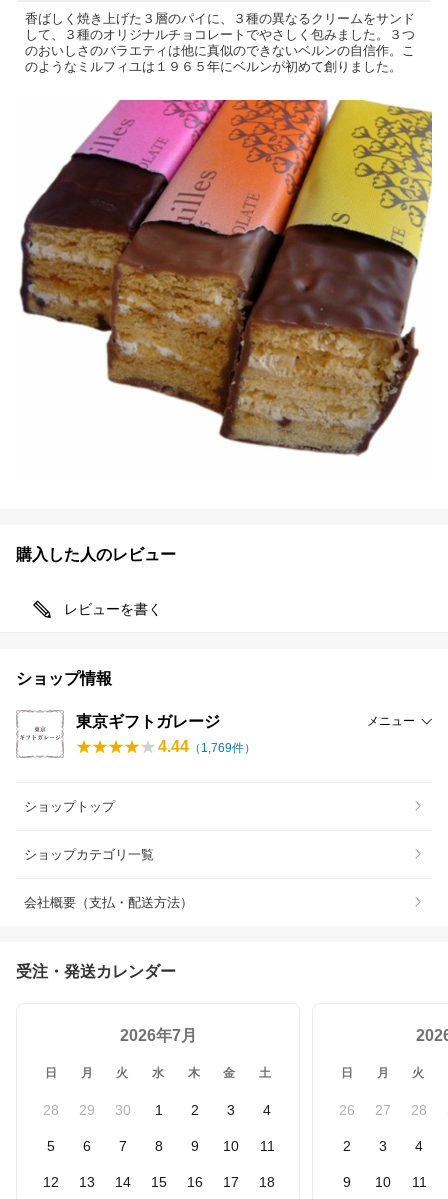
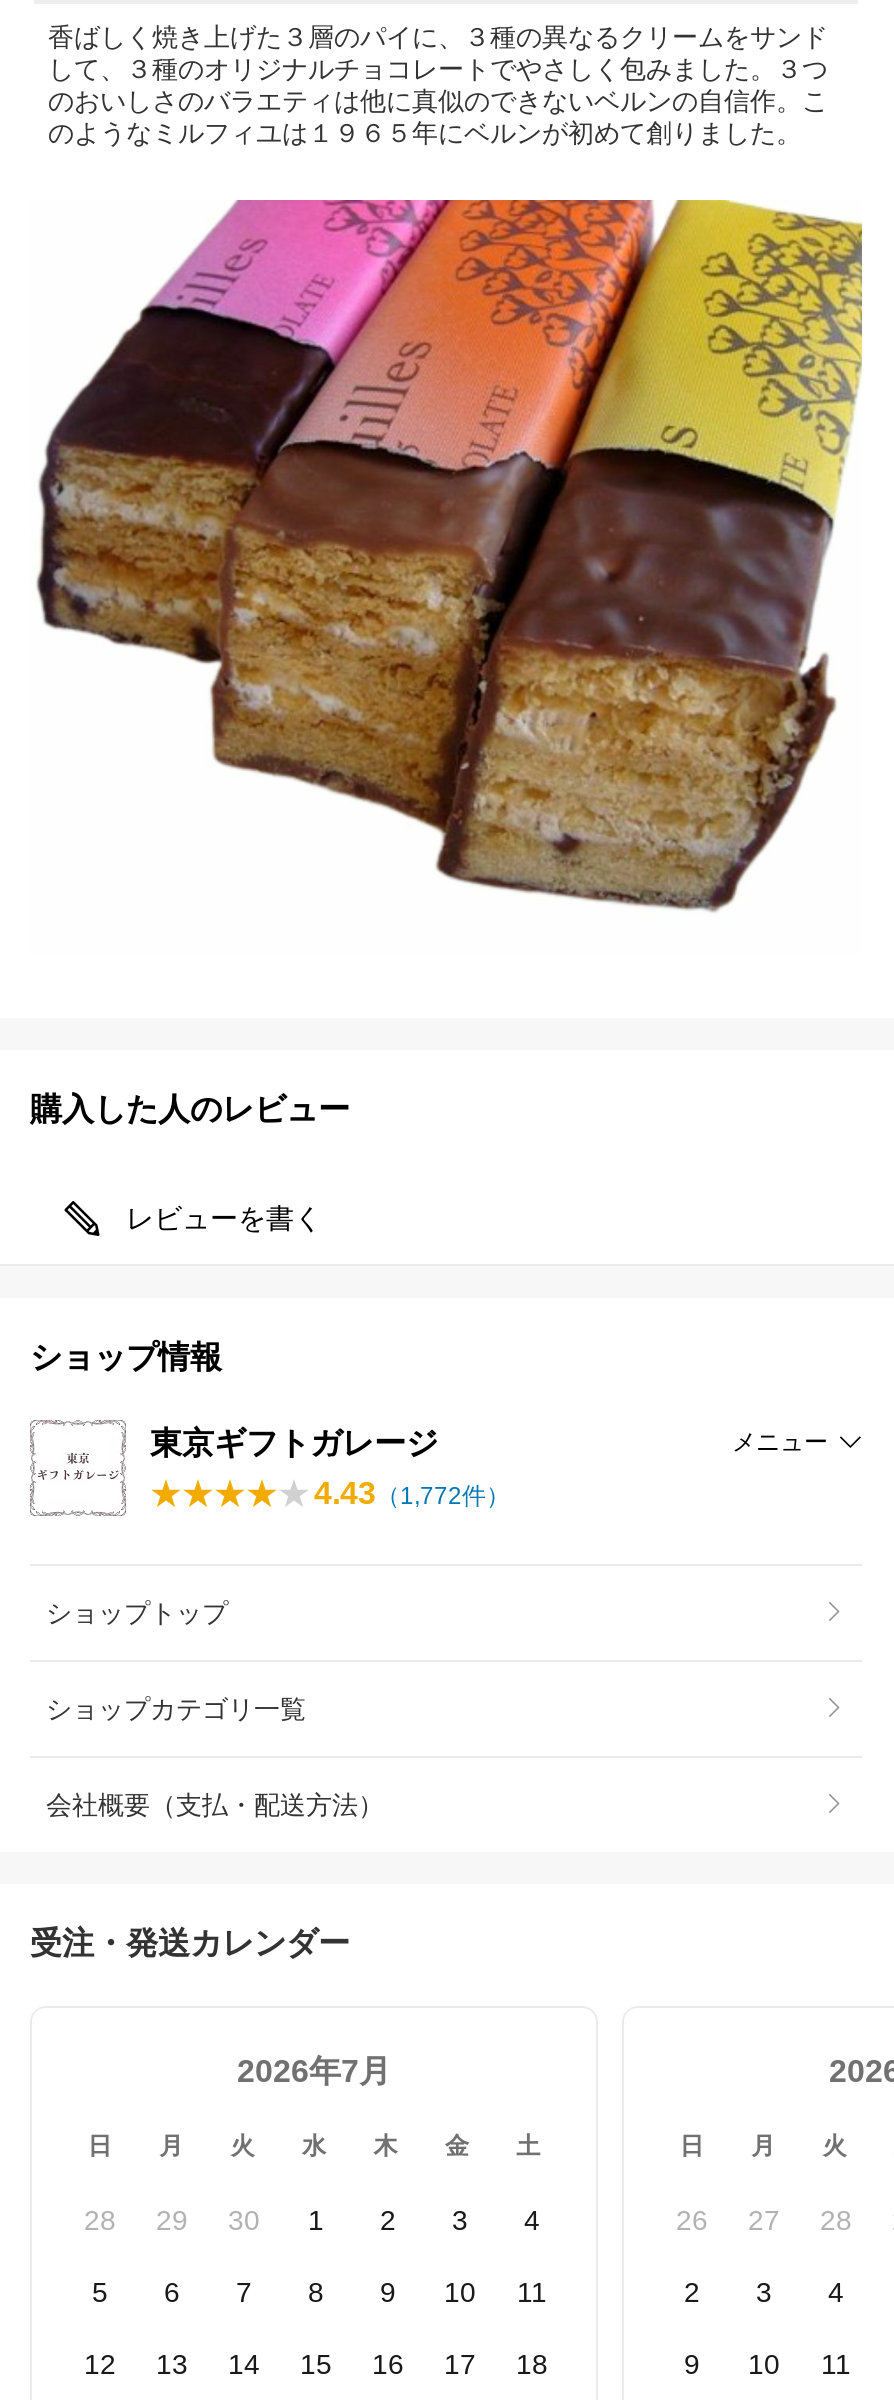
- 4.44（1,769件）
+ 4.43（1,772件）
